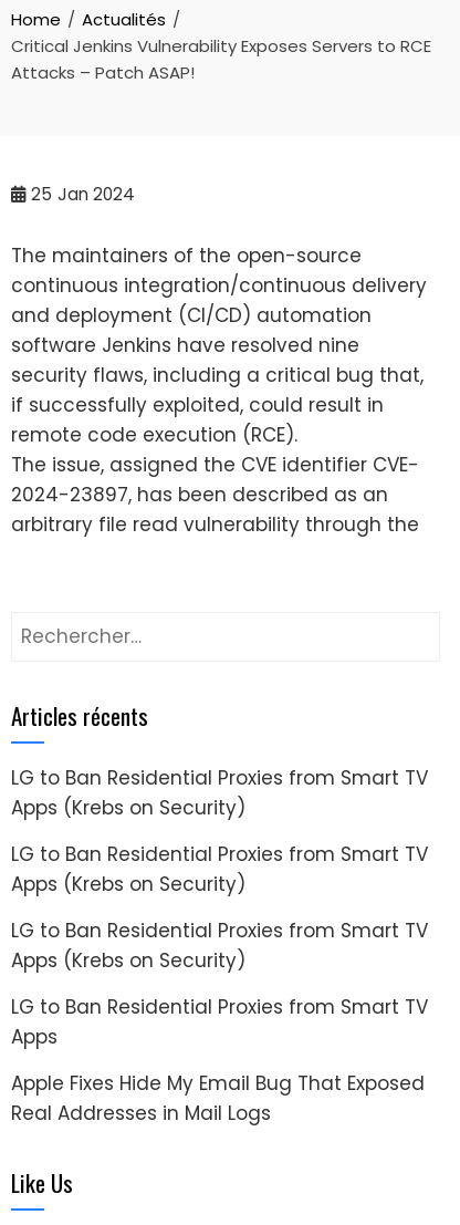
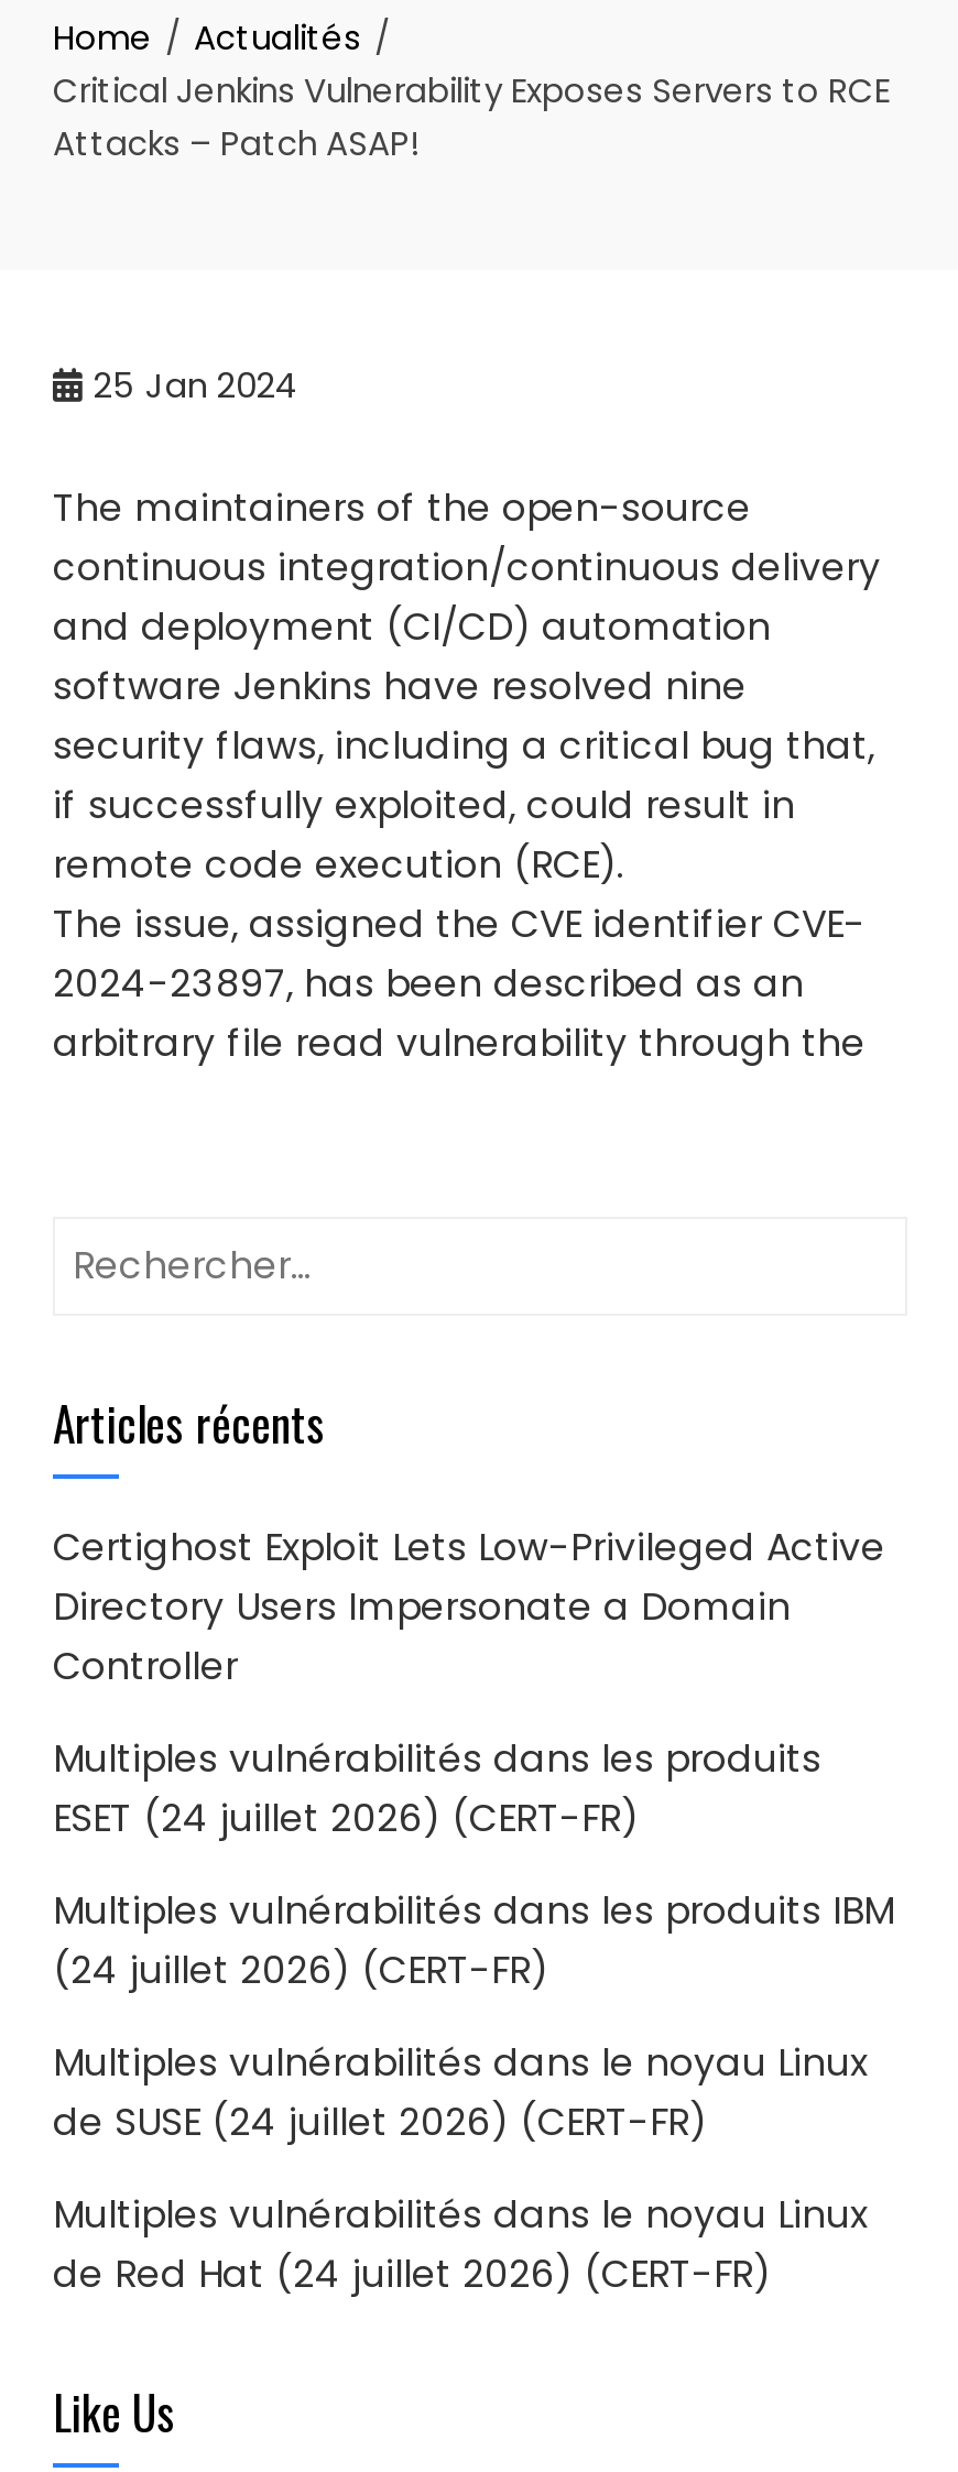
- LG to Ban Residential Proxies from Smart TV
- Apps (Krebs on Security)
+ Certighost Exploit Lets Low-Privileged Active
+ Directory Users Impersonate a Domain
+ Controller

- LG to Ban Residential Proxies from Smart TV
- Apps (Krebs on Security)
+ Multiples vulnérabilités dans les produits
+ ESET (24 juillet 2026) (CERT-FR)

- LG to Ban Residential Proxies from Smart TV
- Apps (Krebs on Security)
+ Multiples vulnérabilités dans les produits IBM
+ (24 juillet 2026) (CERT-FR)

- LG to Ban Residential Proxies from Smart TV
- Apps
+ Multiples vulnérabilités dans le noyau Linux
+ de SUSE (24 juillet 2026) (CERT-FR)

- Apple Fixes Hide My Email Bug That Exposed
- Real Addresses in Mail Logs
+ Multiples vulnérabilités dans le noyau Linux
+ de Red Hat (24 juillet 2026) (CERT-FR)
